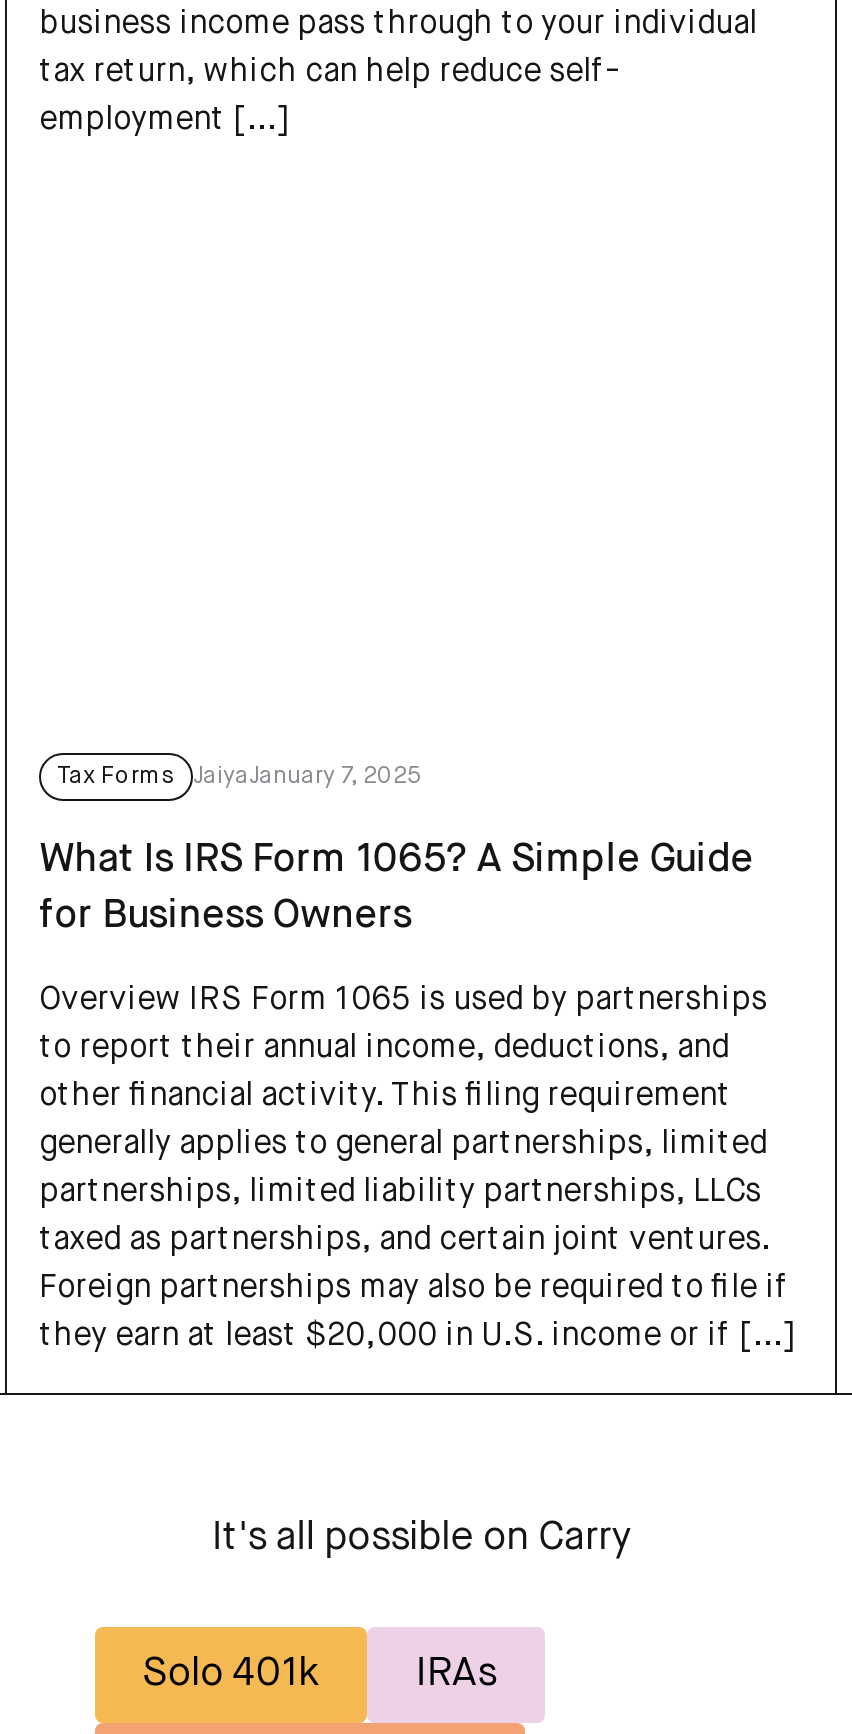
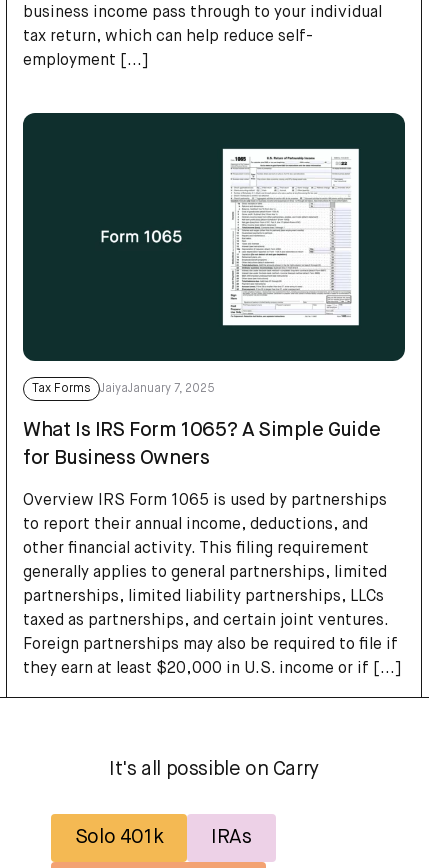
+ [image]
